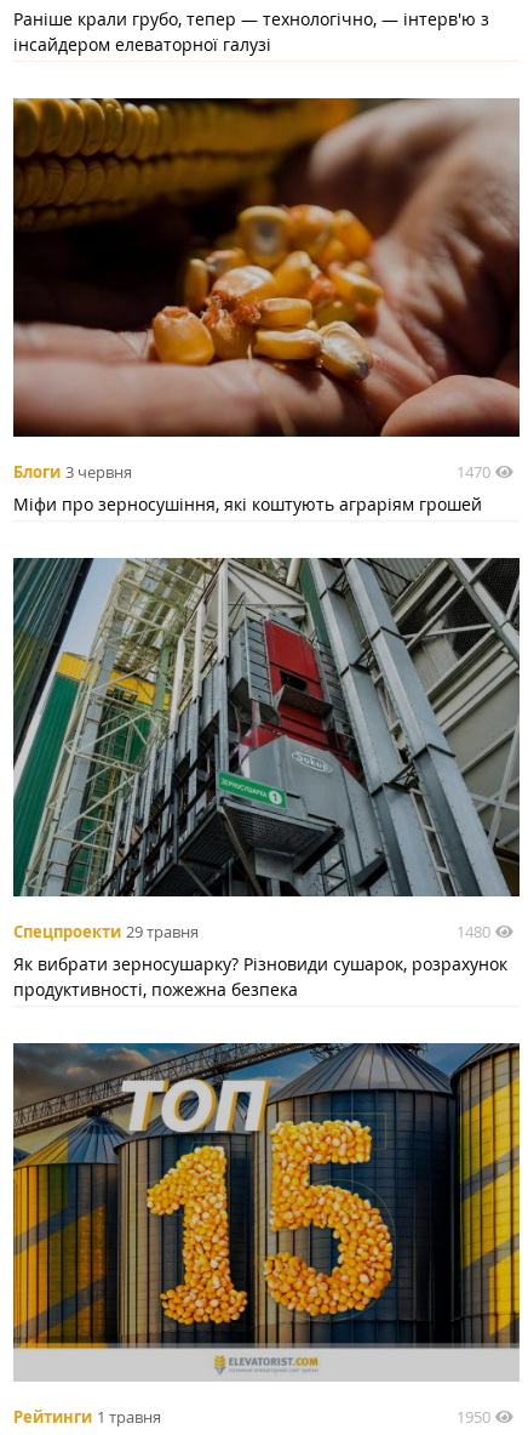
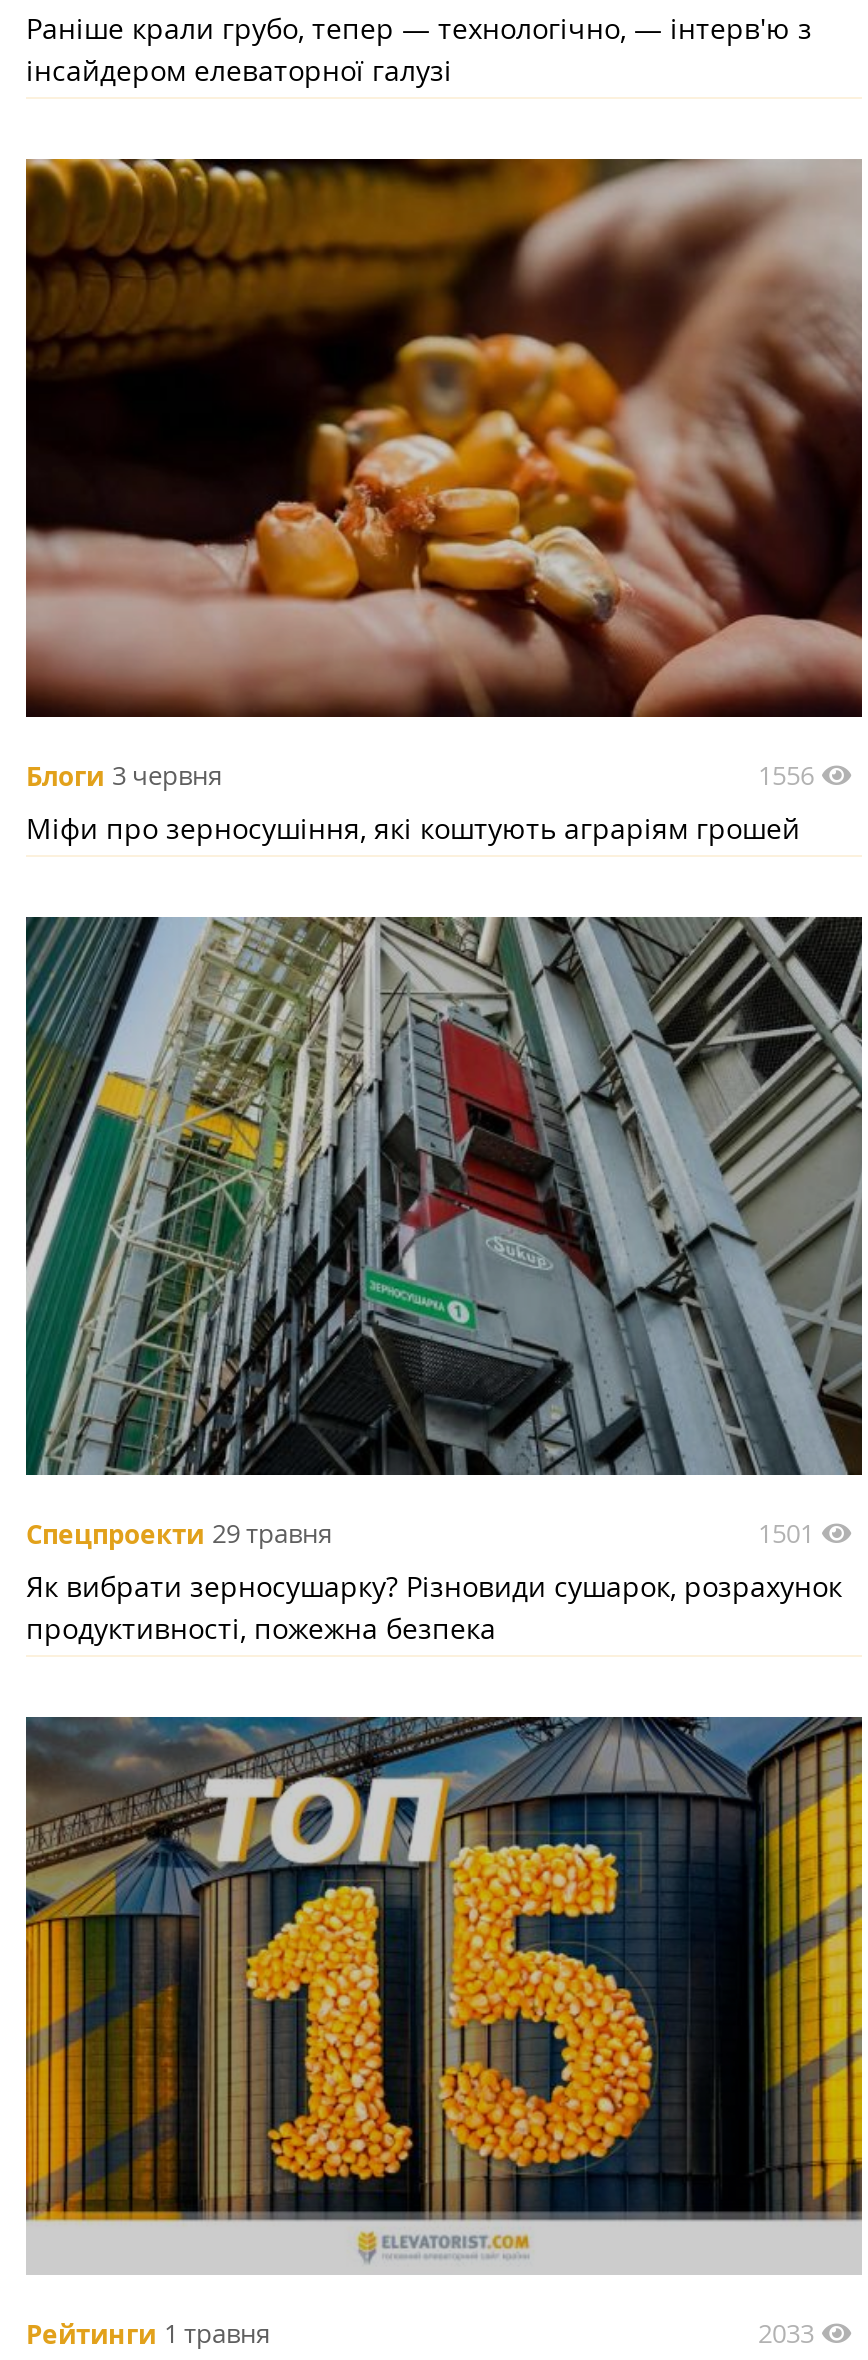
- 1470
+ 1556

- 1480
+ 1501

- 1950
+ 2033
